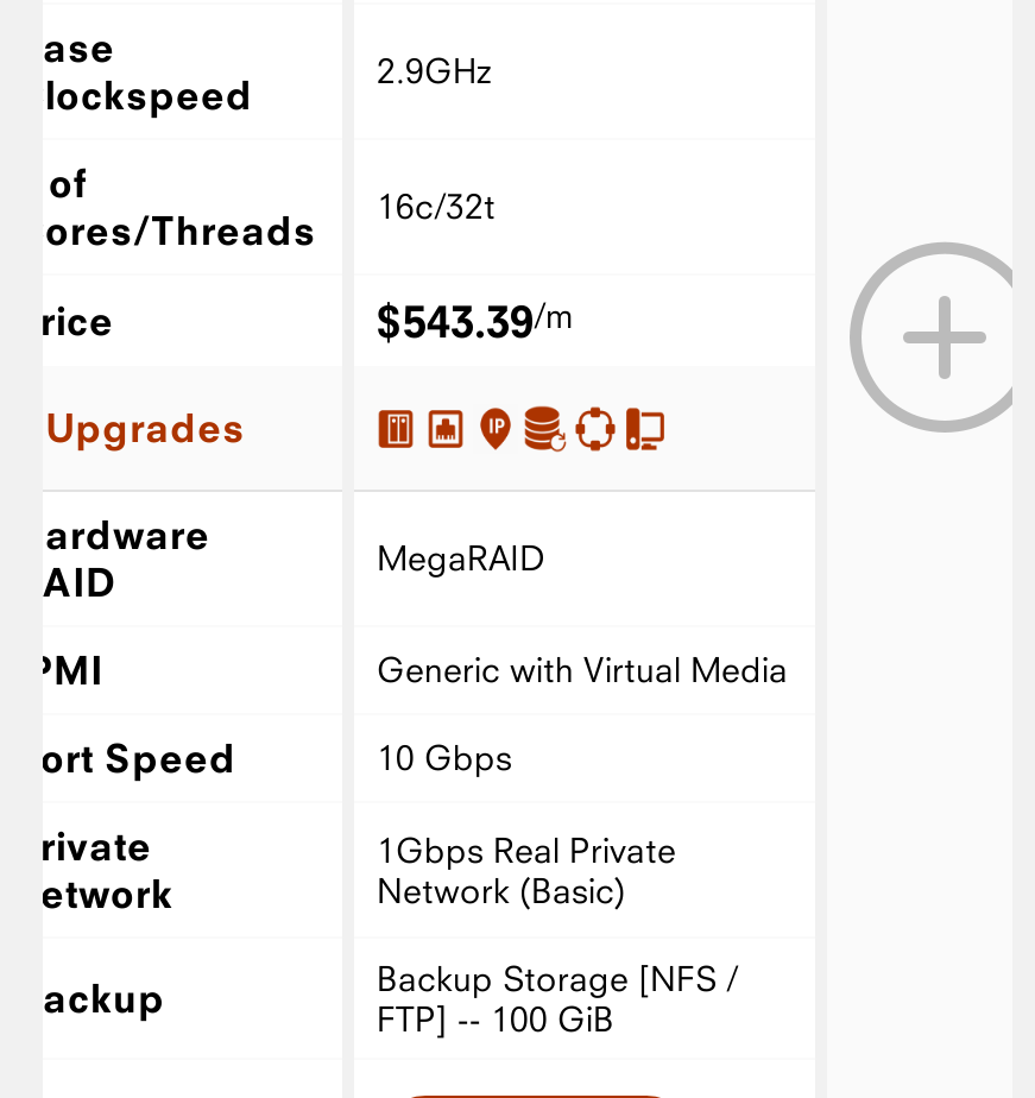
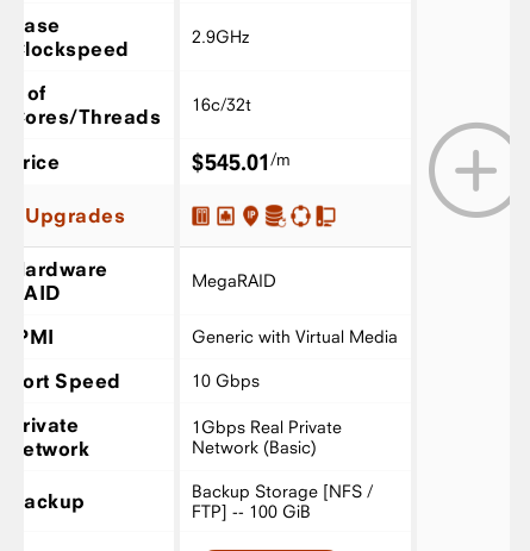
- $543.39/m
+ $545.01/m
